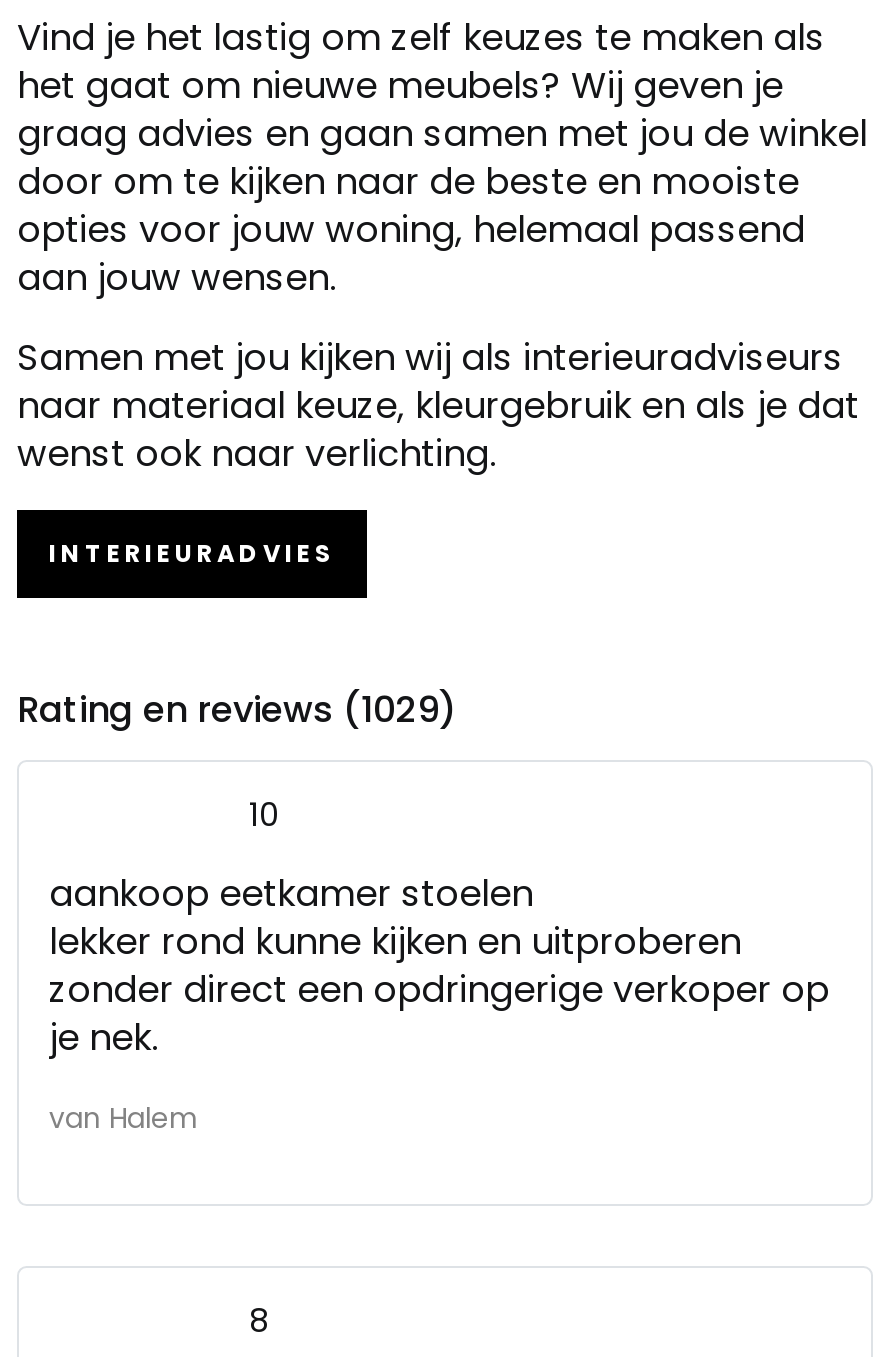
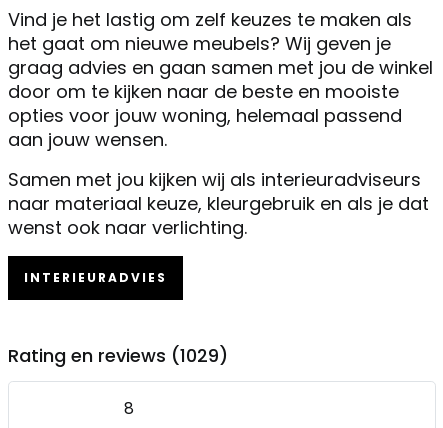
- 10
- aankoop eetkamer stoelen
- lekker rond kunne kijken en uitproberen
- zonder direct een opdringerige verkoper op
- je nek.
- van Halem
